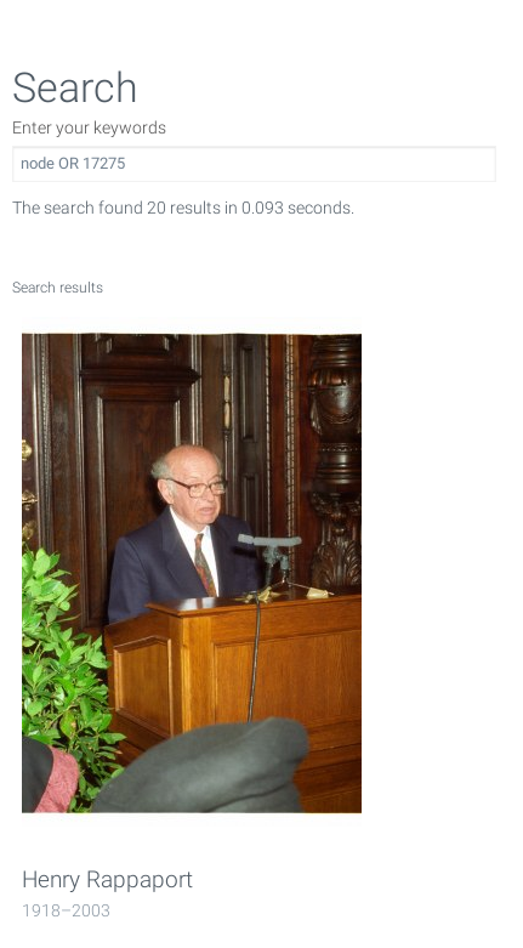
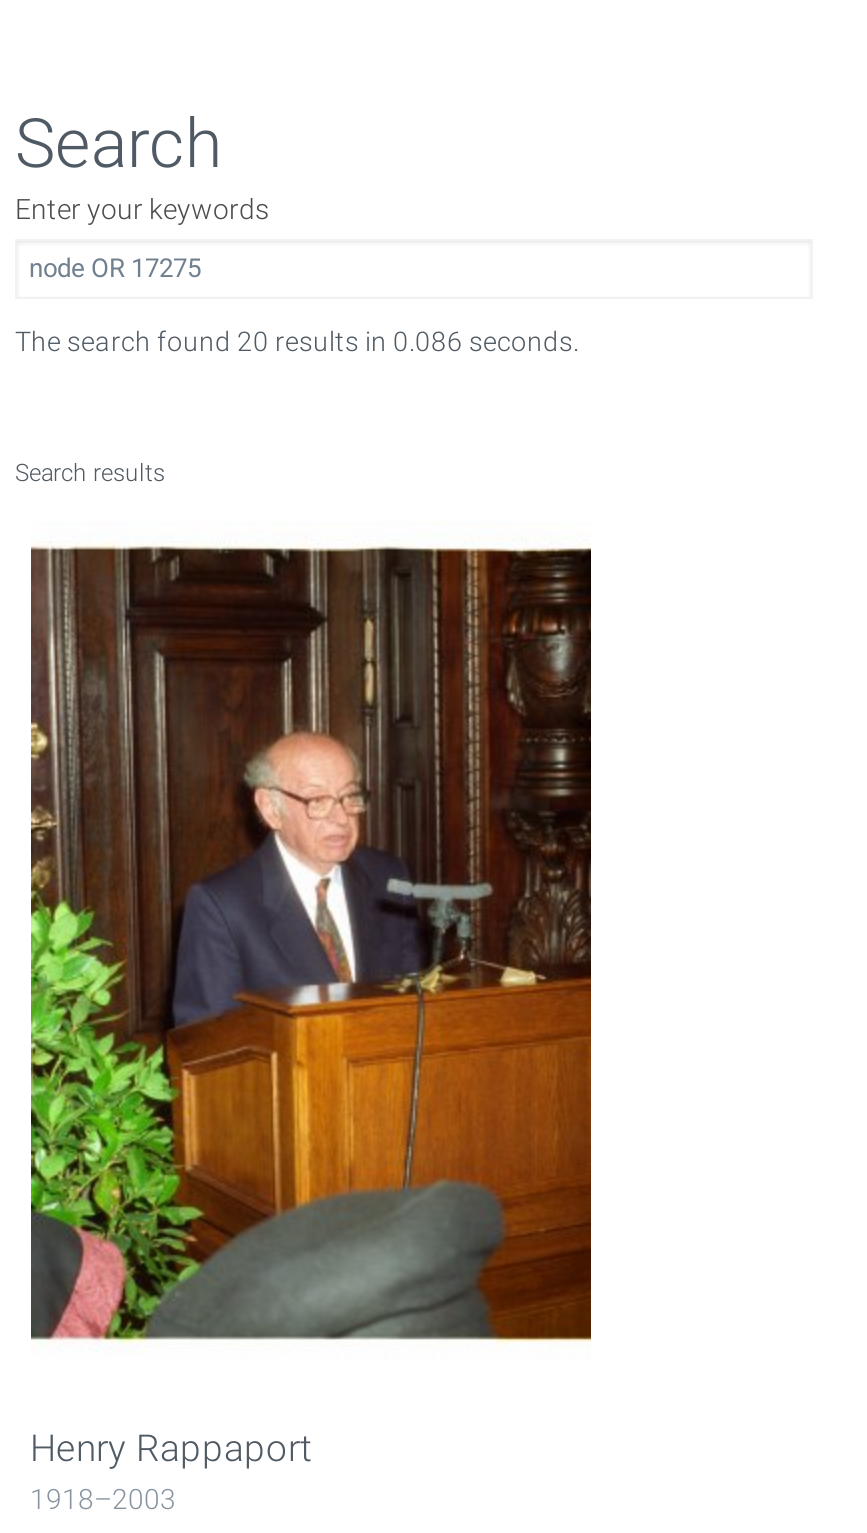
- The search found 20 results in 0.093 seconds.
+ The search found 20 results in 0.086 seconds.
